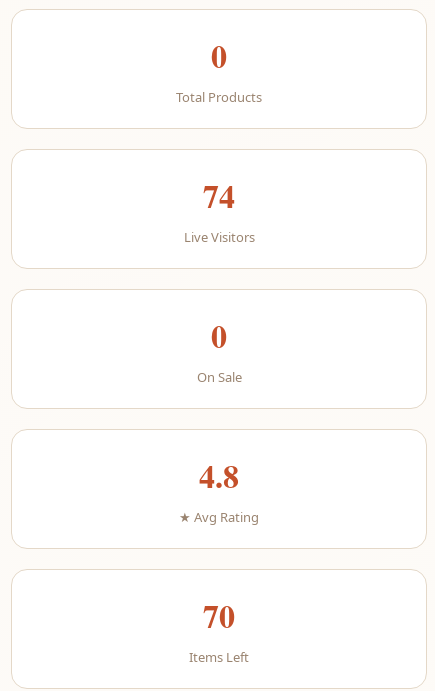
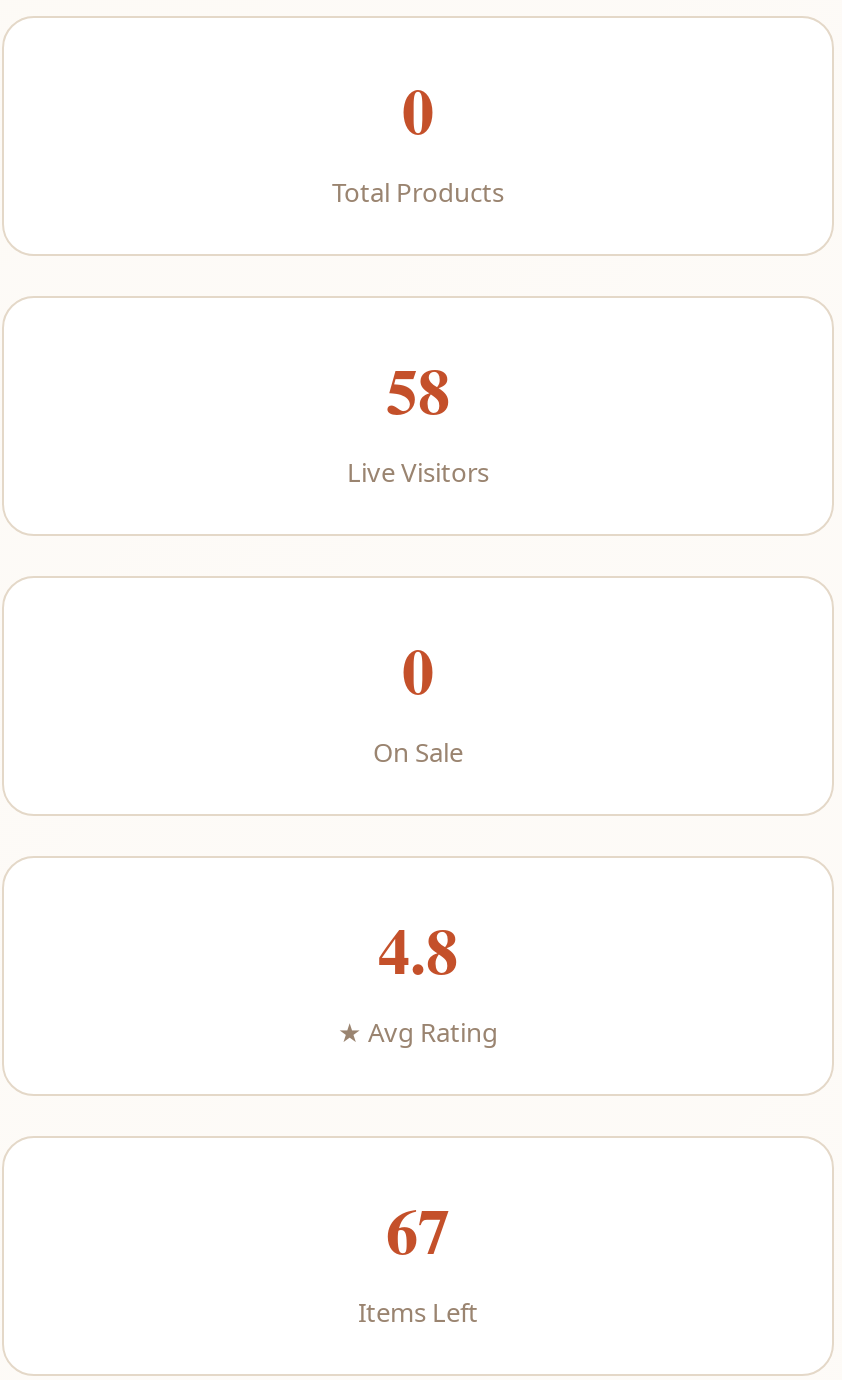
- 74
+ 58

- 70
+ 67
